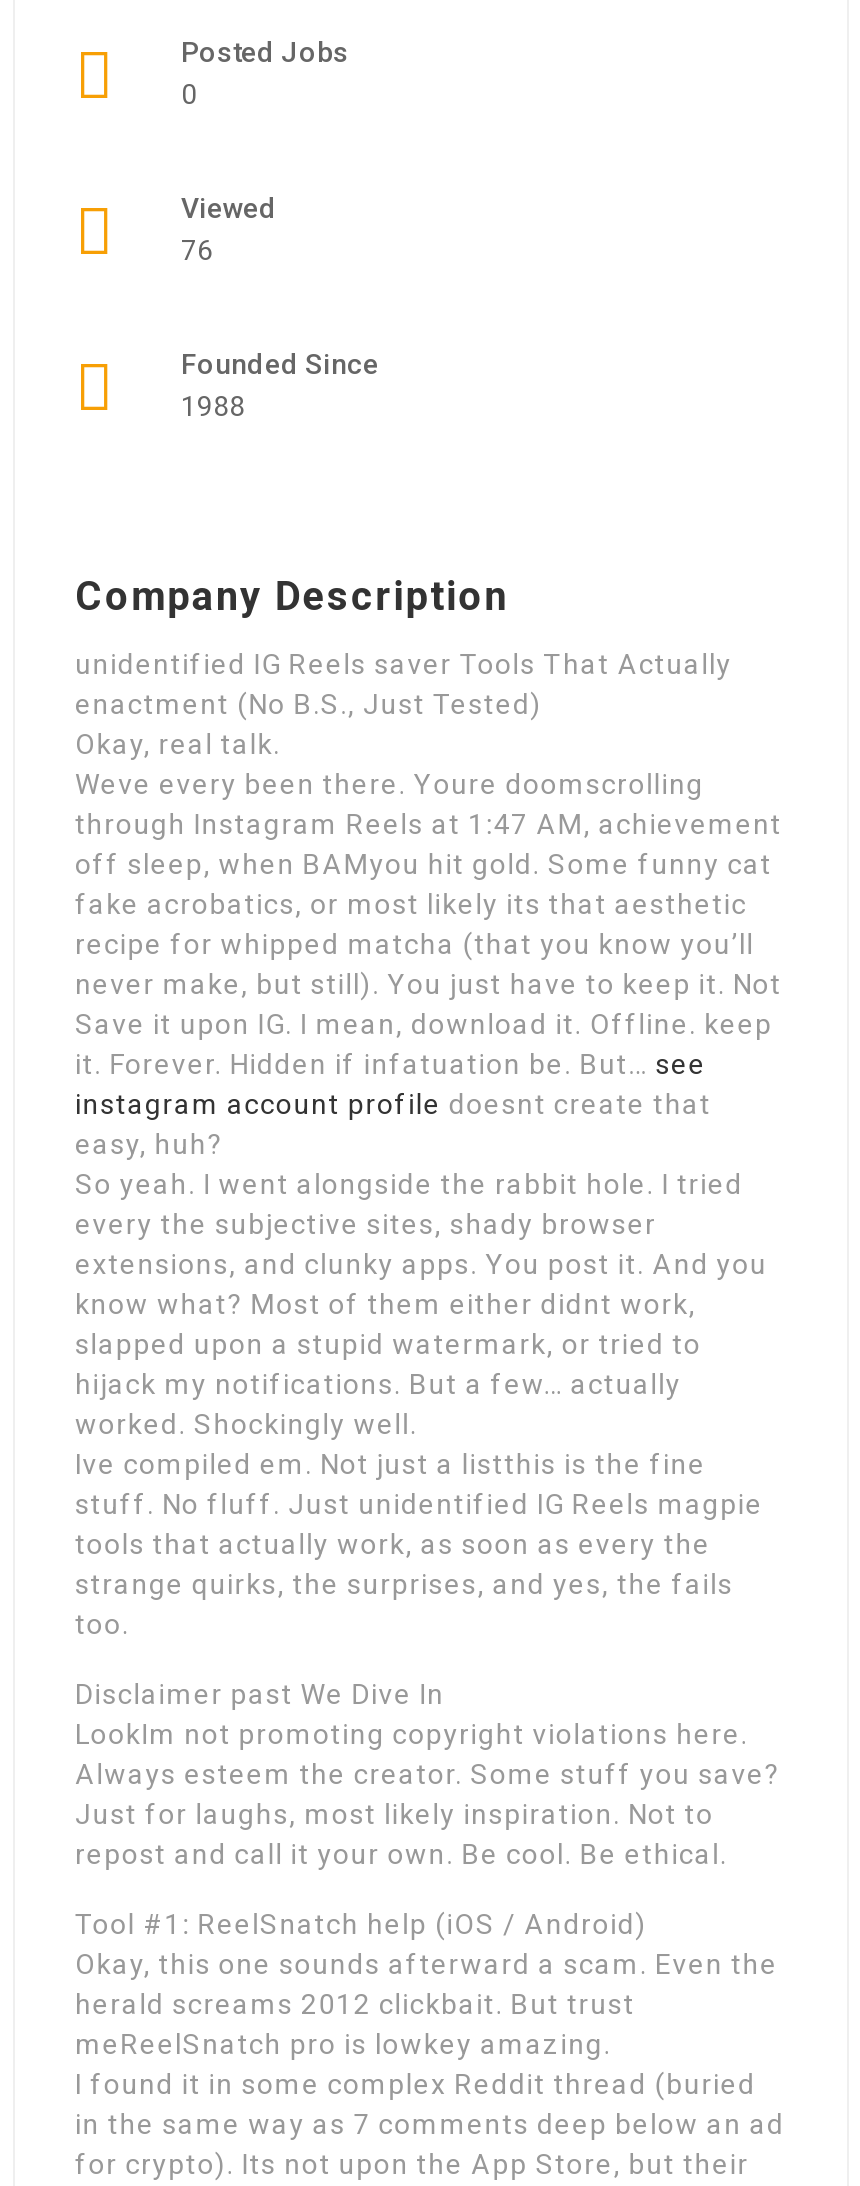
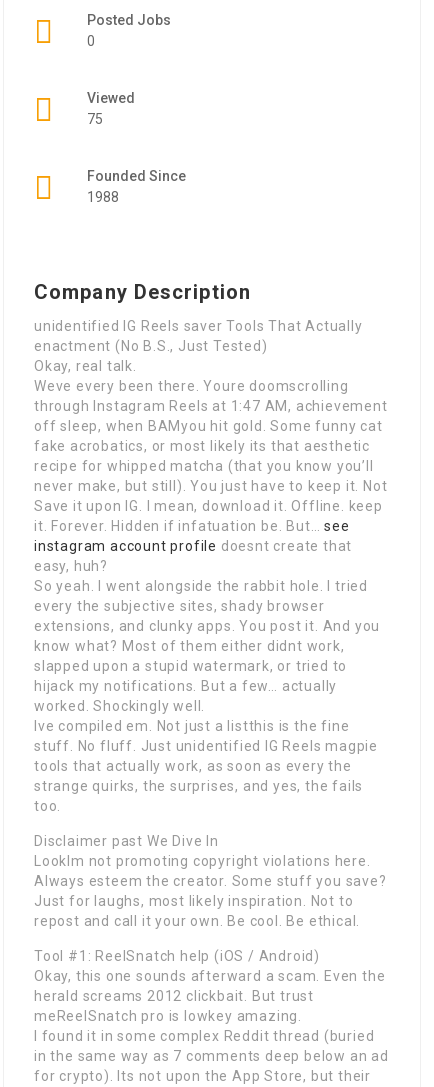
- 76
+ 75
